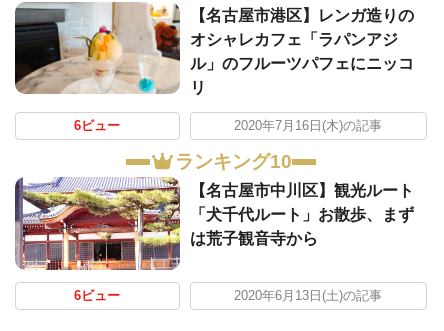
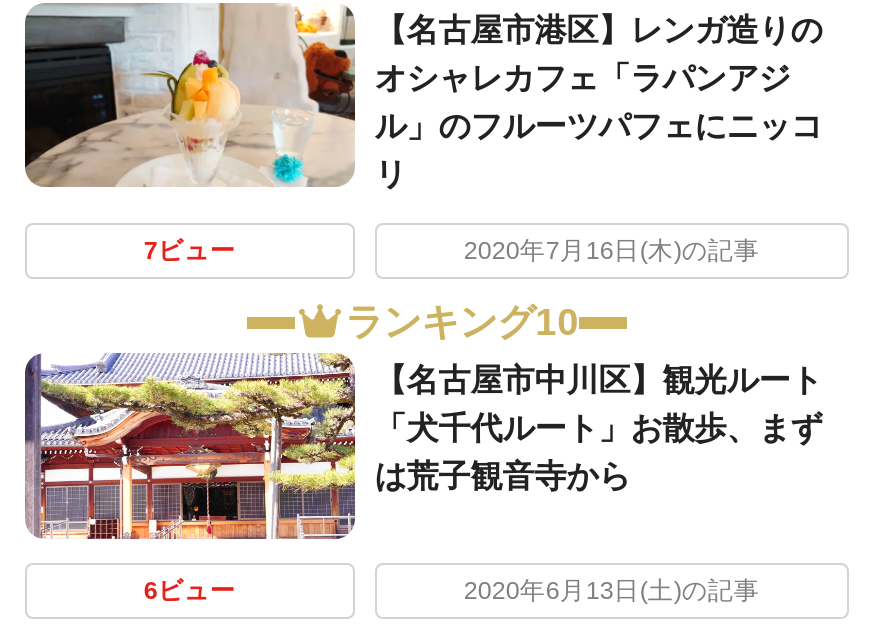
- 6ビュー
+ 7ビュー
